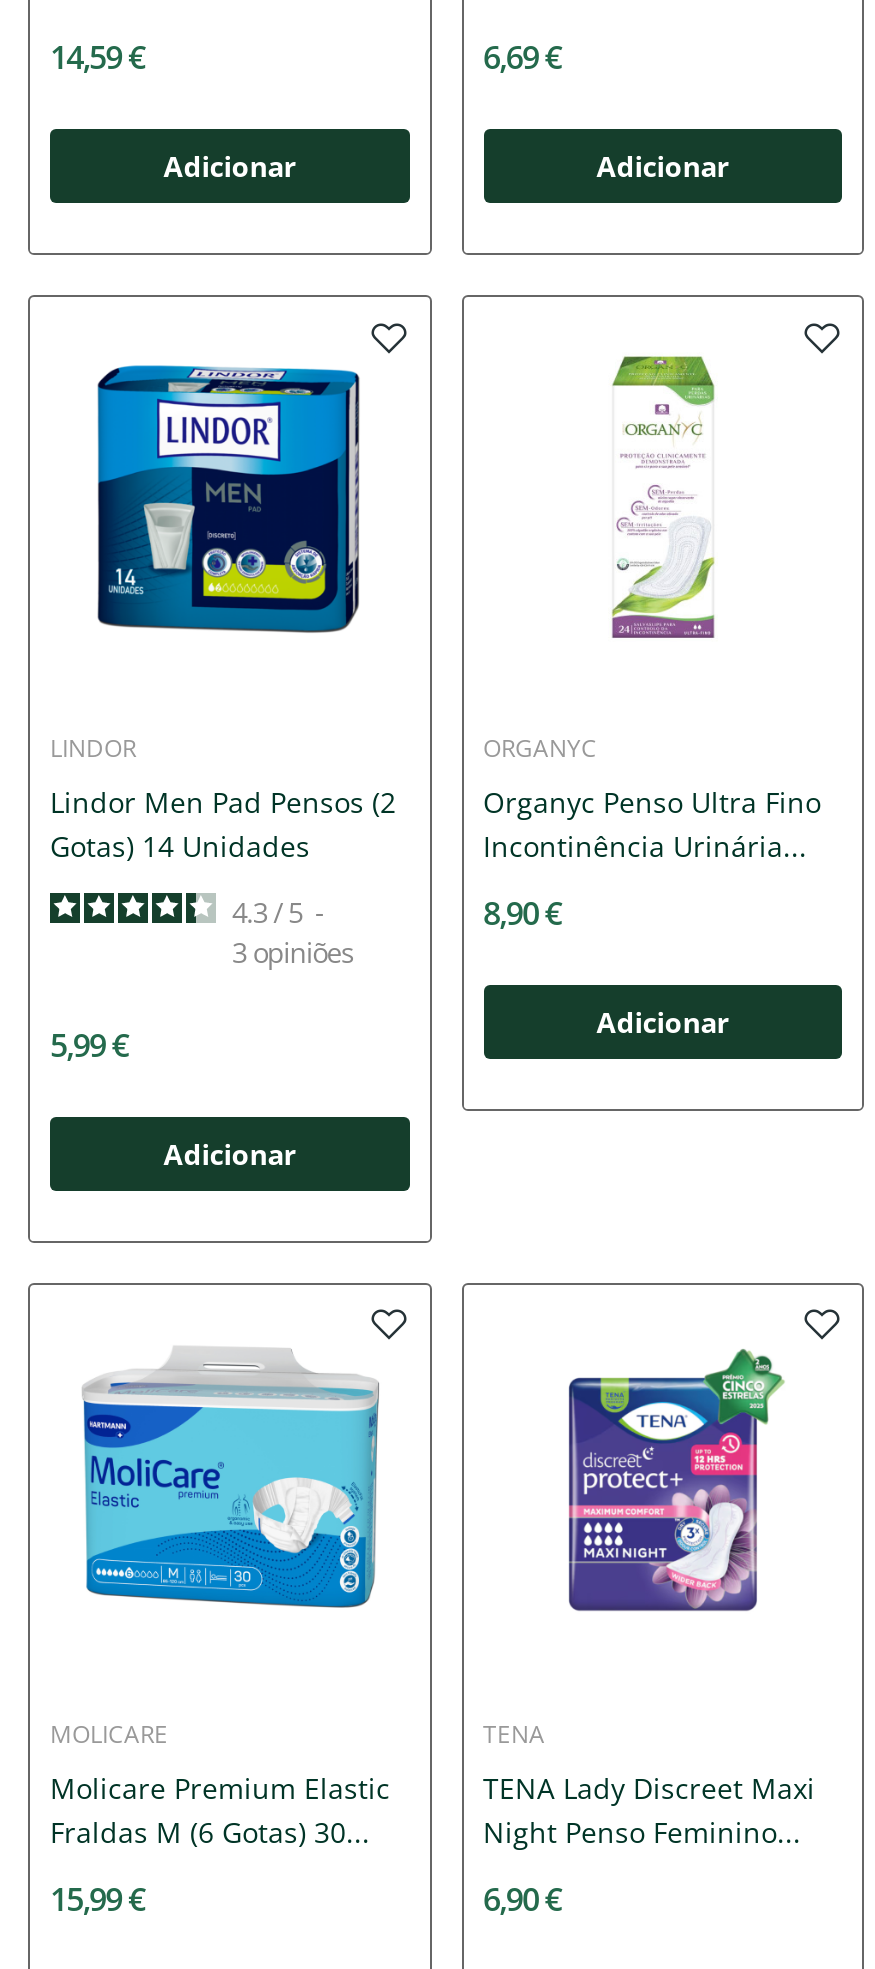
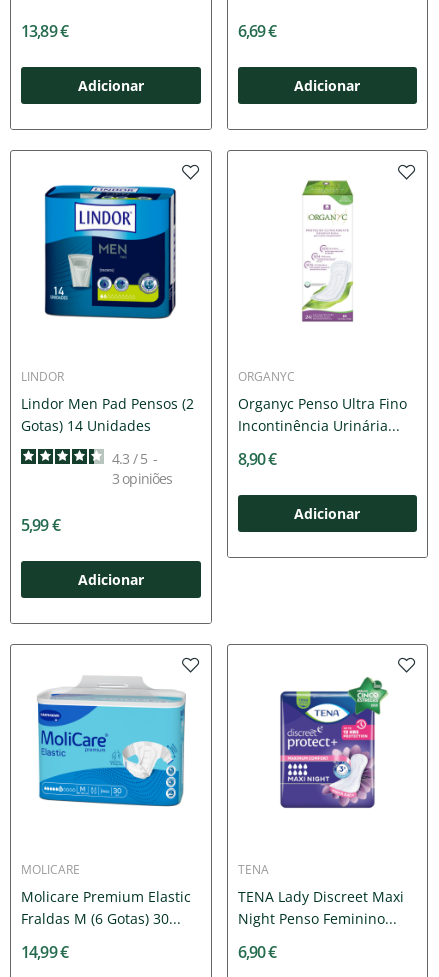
- 14,59 €
+ 13,89 €

- 15,99 €
+ 14,99 €
